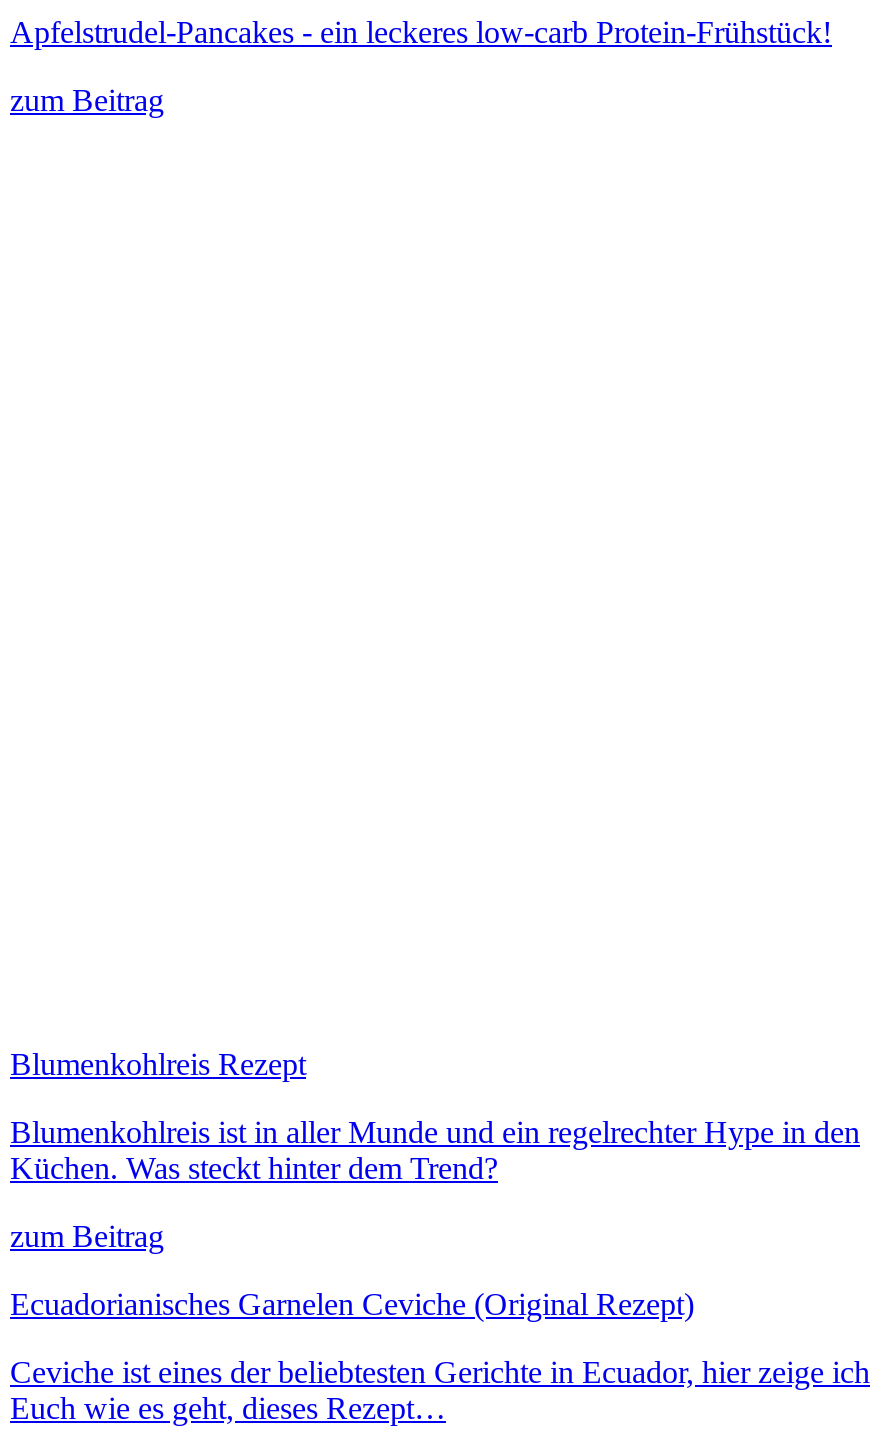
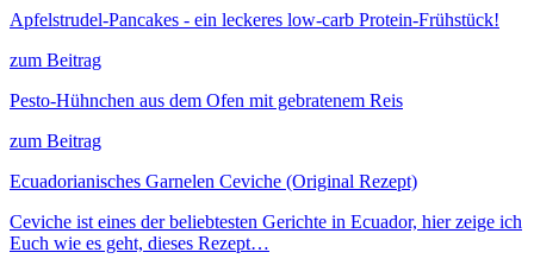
- Blumenkohlreis Rezept
- Blumenkohlreis ist in aller Munde und ein regelrechter Hype in den
- Küchen. Was steckt hinter dem Trend?
+ Pesto-Hühnchen aus dem Ofen mit gebratenem Reis
